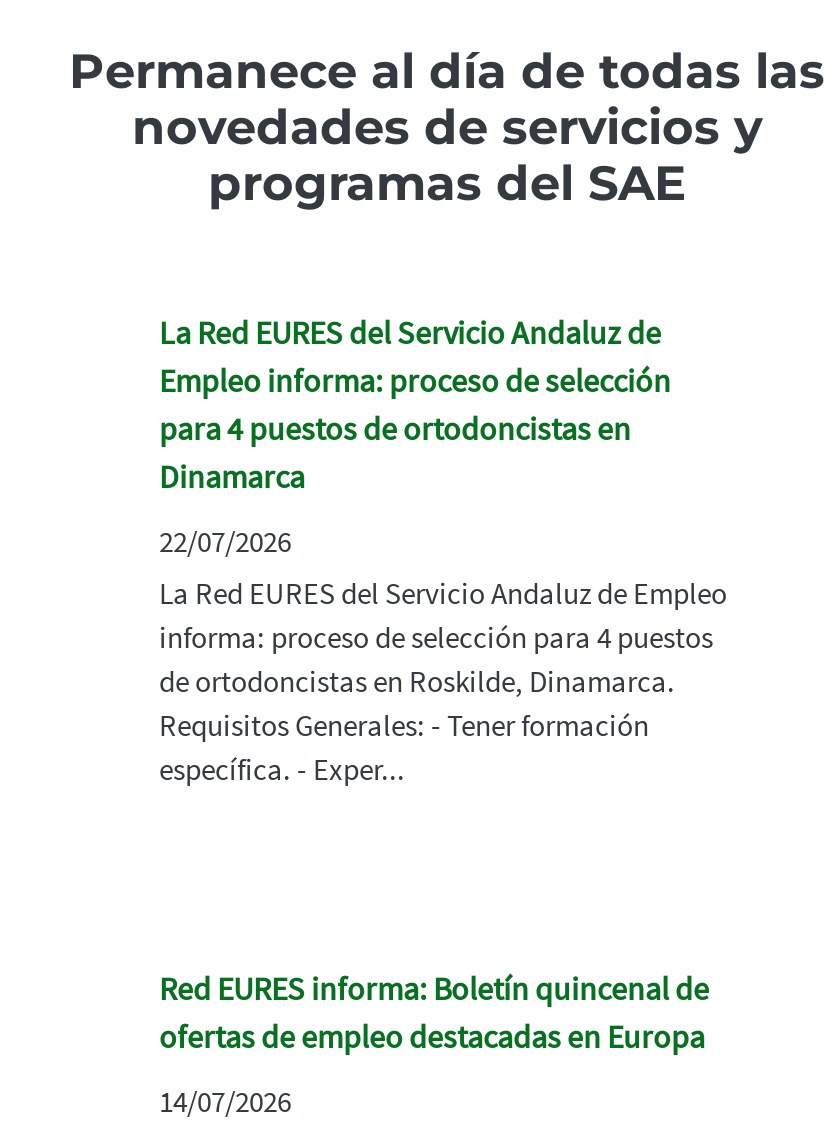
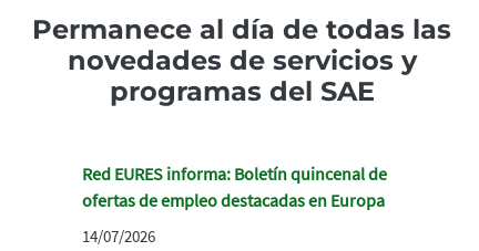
- La Red EURES del Servicio Andaluz de
- Empleo informa: proceso de selección
- para 4 puestos de ortodoncistas en
- Dinamarca
- 22/07/2026
- La Red EURES del Servicio Andaluz de Empleo
- informa: proceso de selección para 4 puestos
- de ortodoncistas en Roskilde, Dinamarca.
- Requisitos Generales: - Tener formación
- específica. - Exper...
